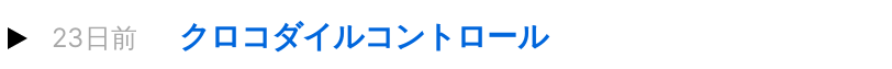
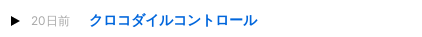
- 23日前 クロコダイルコントロール
+ 20日前 クロコダイルコントロール
